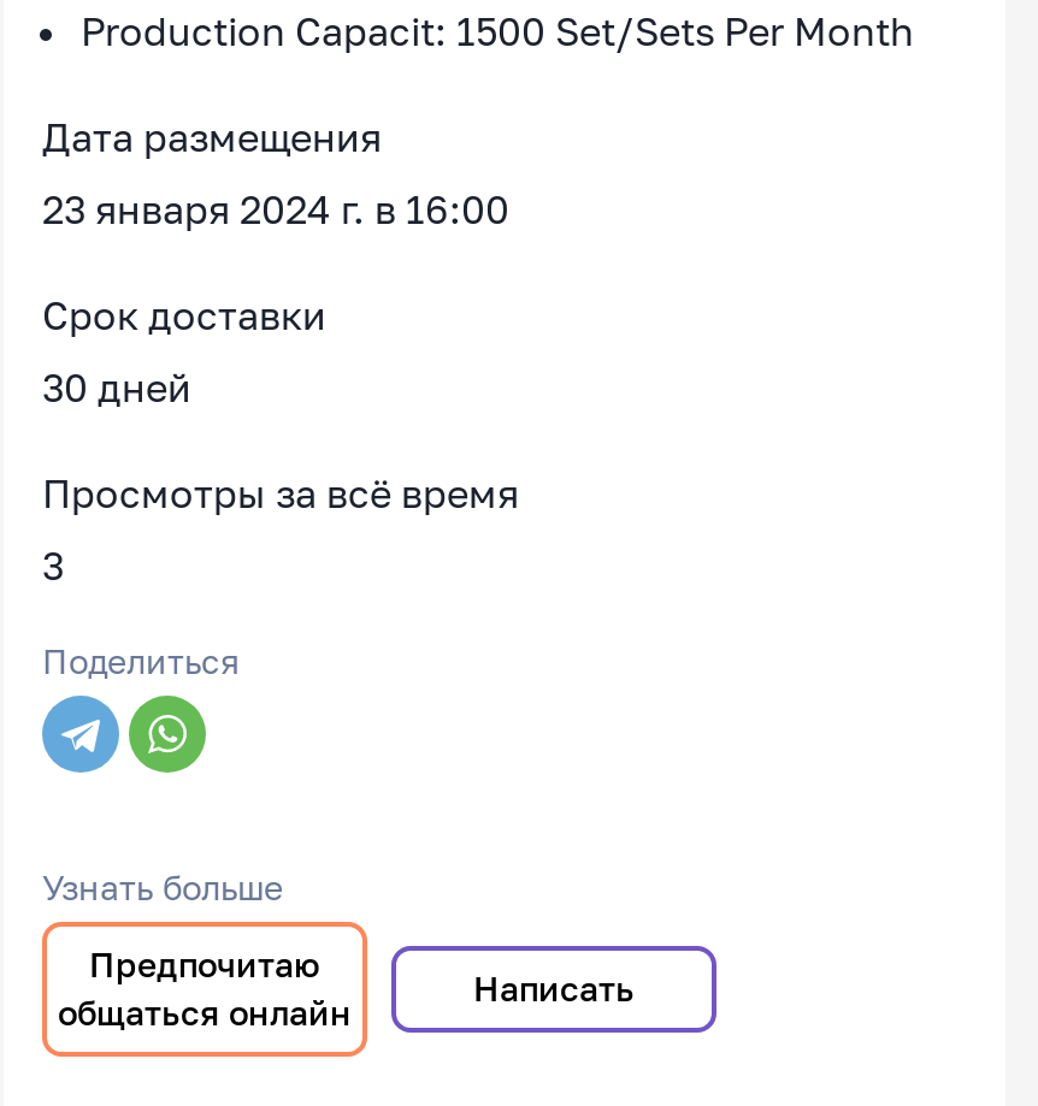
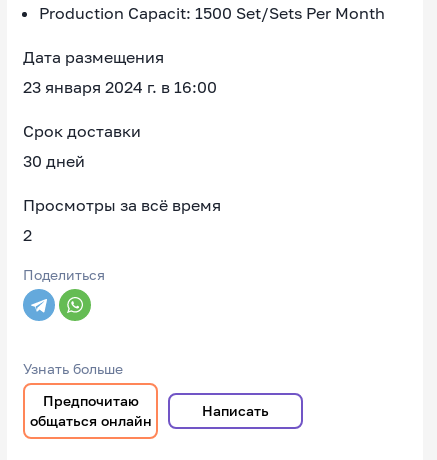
- 3
+ 2
